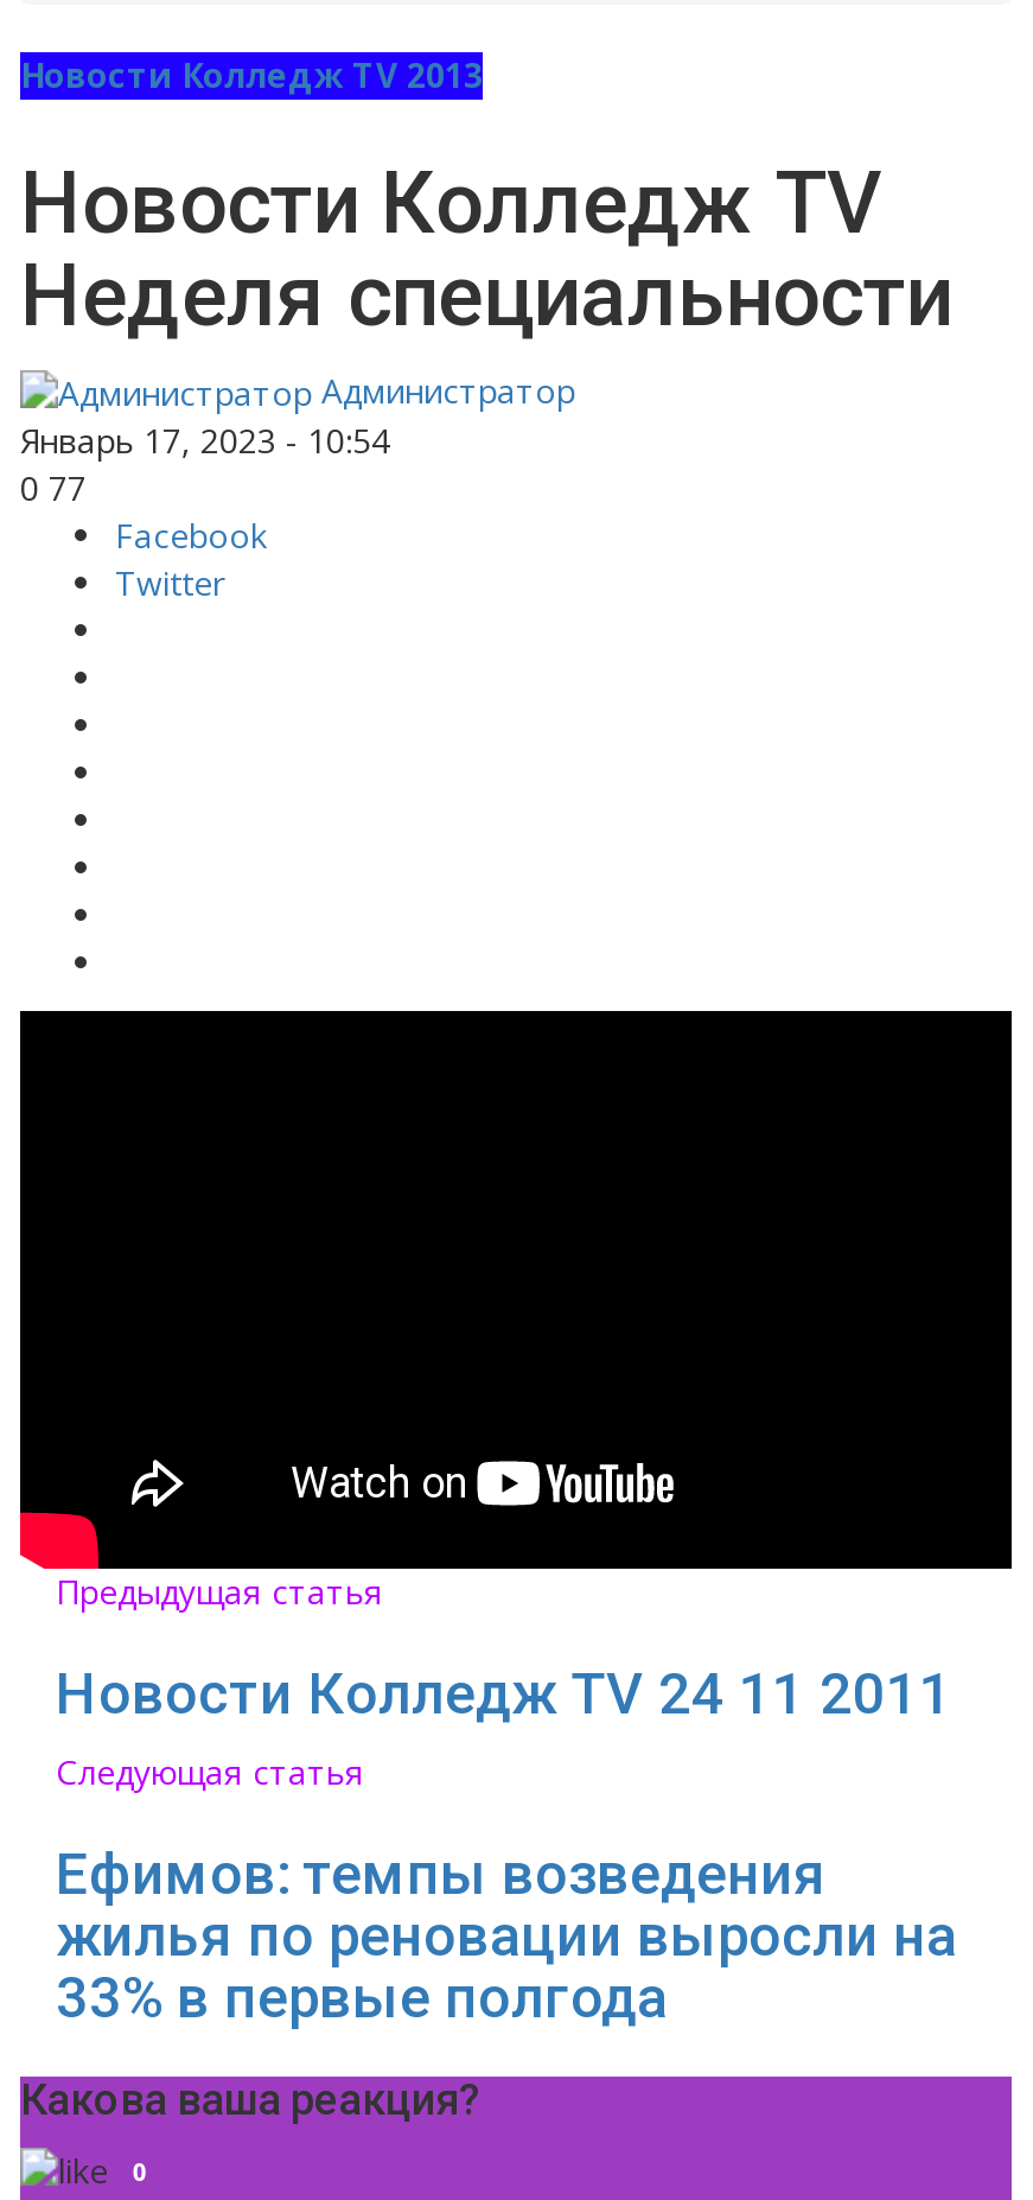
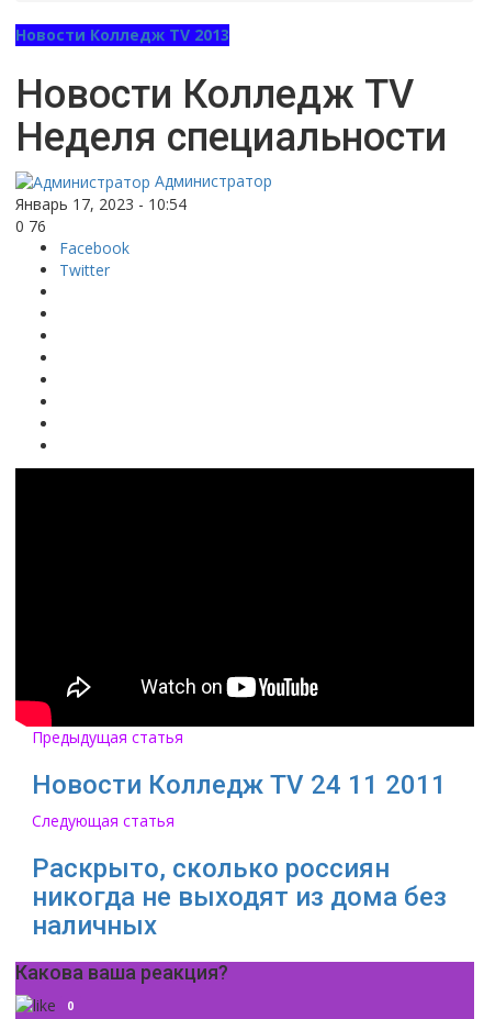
- 0 77
+ 0 76

- Ефимов: темпы возведения
- жилья по реновации выросли на
- 33% в первые полгода
+ Раскрыто, сколько россиян
+ никогда не выходят из дома без
+ наличных
